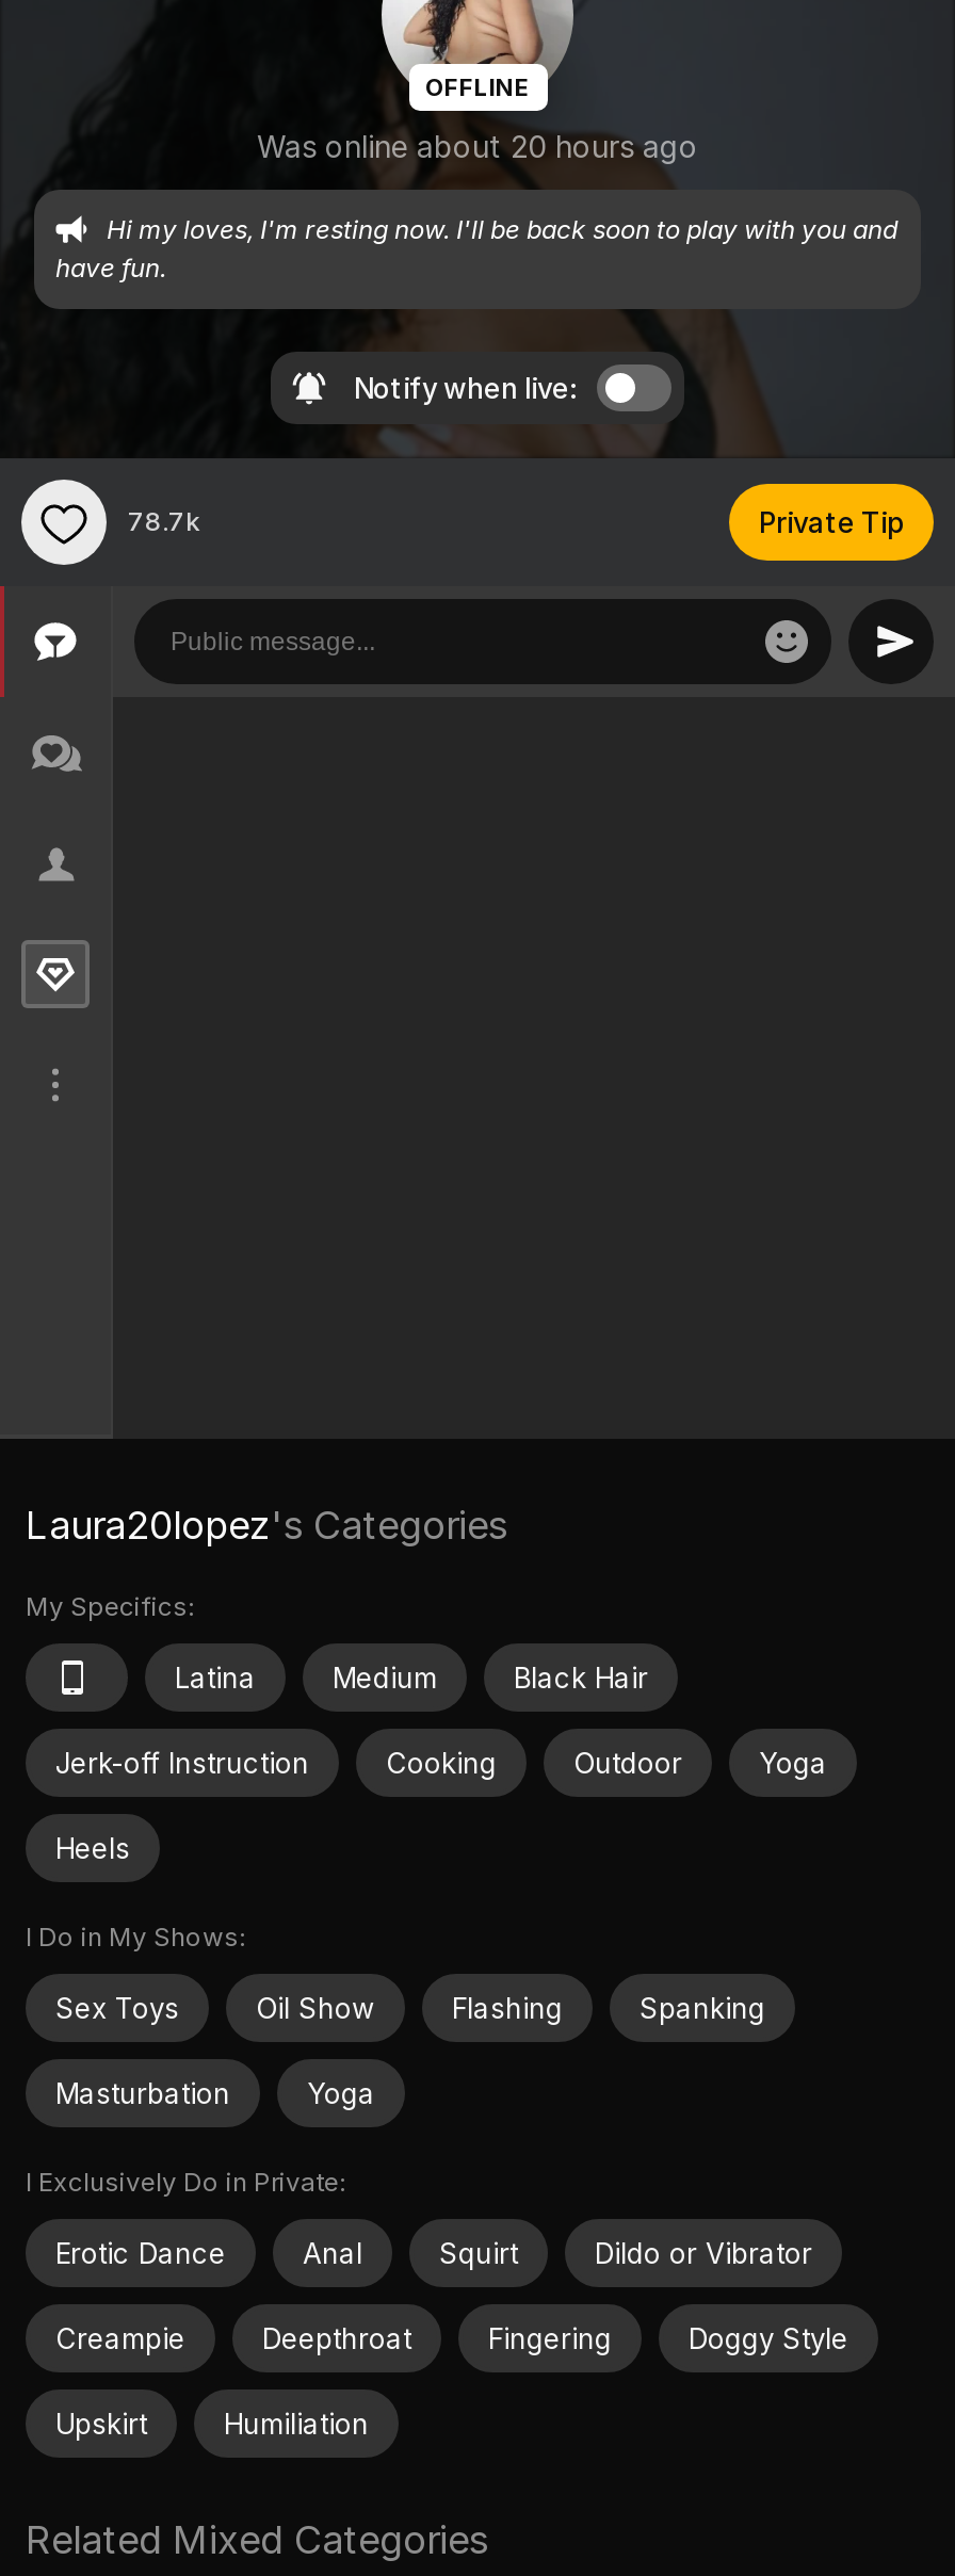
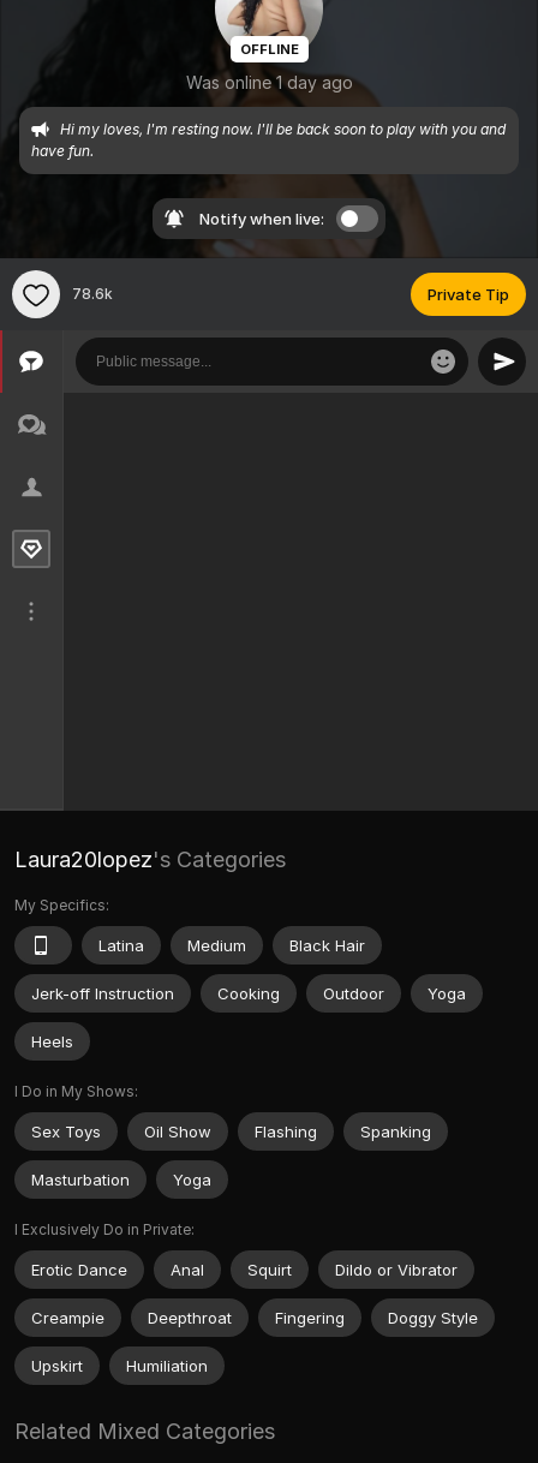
- Was online about 20 hours ago
+ Was online 1 day ago

- 78.7k
+ 78.6k
